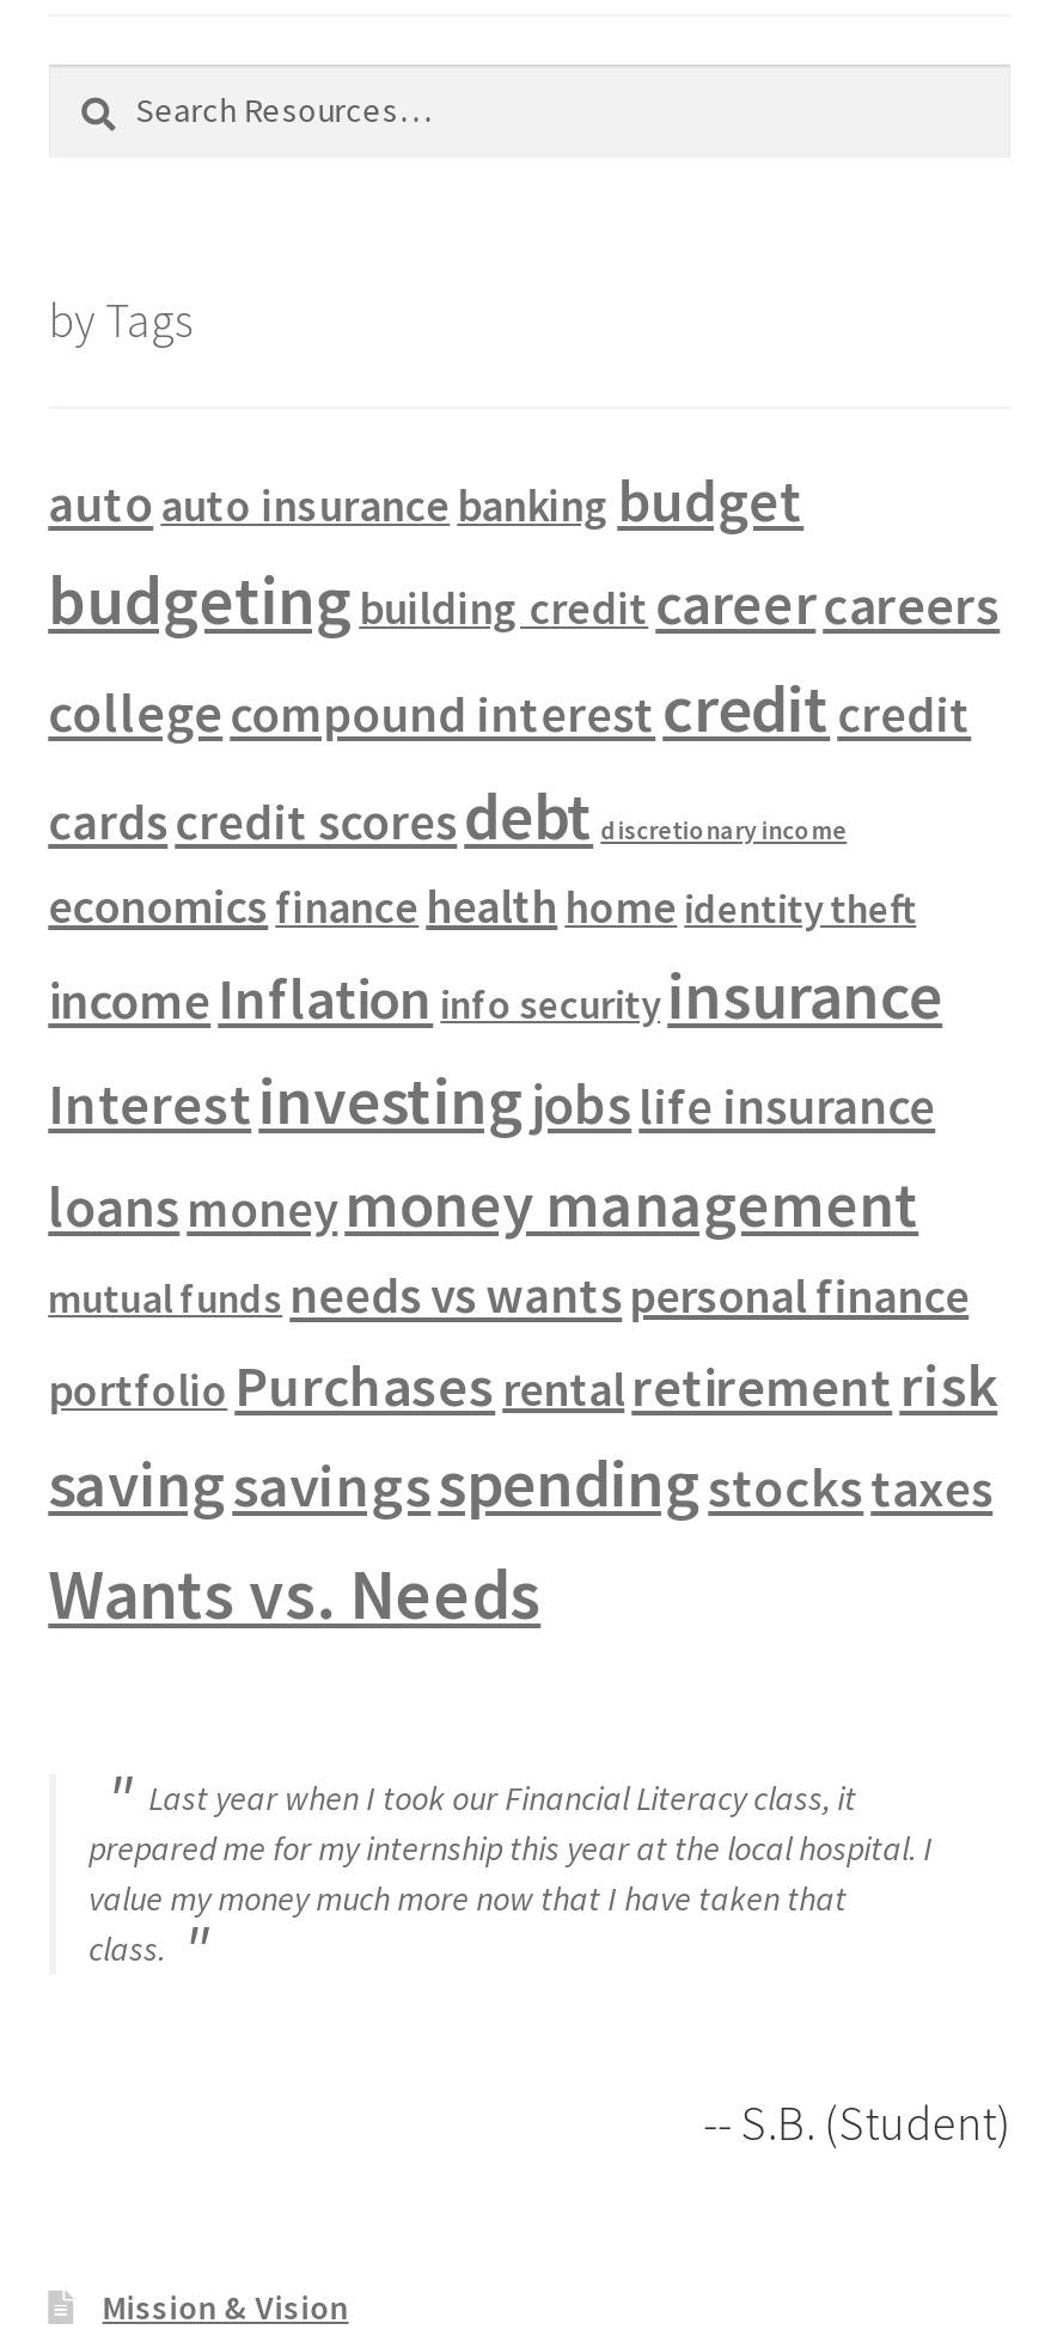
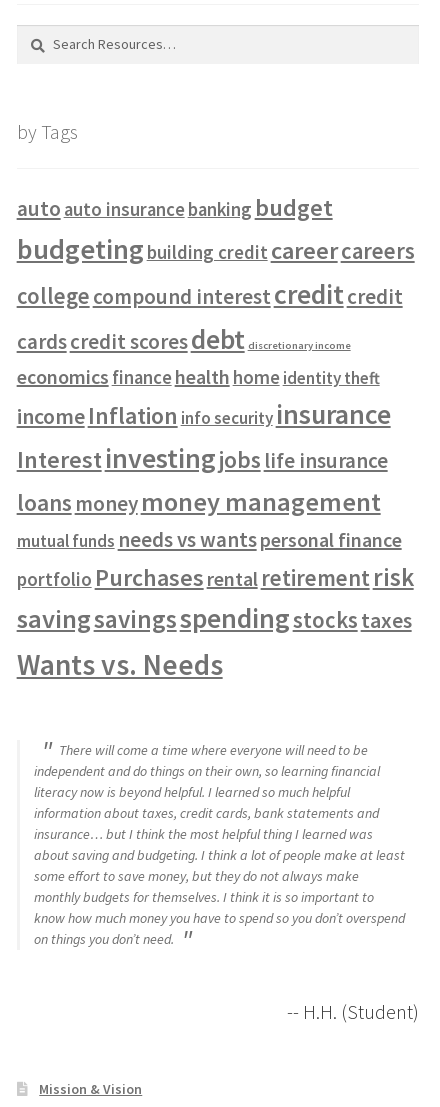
- Last year when I took our Financial Literacy class, it
- prepared me for my internship this year at the local hospital. I
- value my money much more now that I have taken that
- class.
+ There will come a time where everyone will need to be
+ independent and do things on their own, so learning financial
+ literacy now is beyond helpful. I learned so much helpful
+ information about taxes, credit cards, bank statements and
+ insurance… but I think the most helpful thing I learned was
+ about saving and budgeting. I think a lot of people make at least
+ some effort to save money, but they do not always make
+ monthly budgets for themselves. I think it is so important to
+ know how much money you have to spend so you don’t overspend
+ on things you don’t need.

- -- S.B. (Student)
+ -- H.H. (Student)
